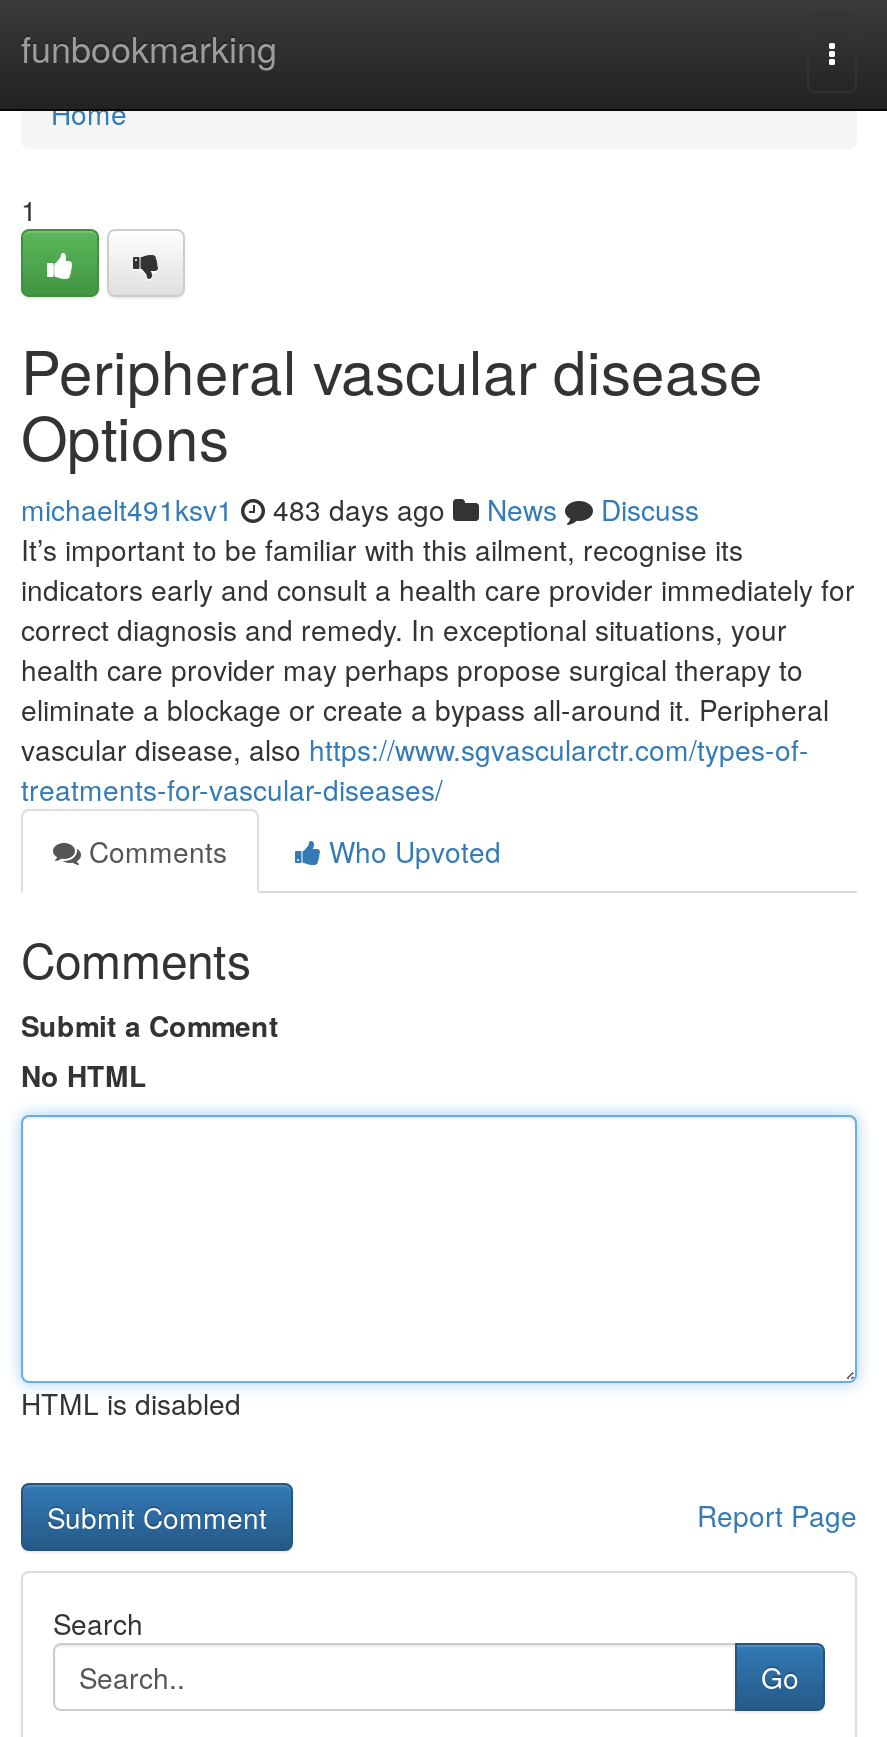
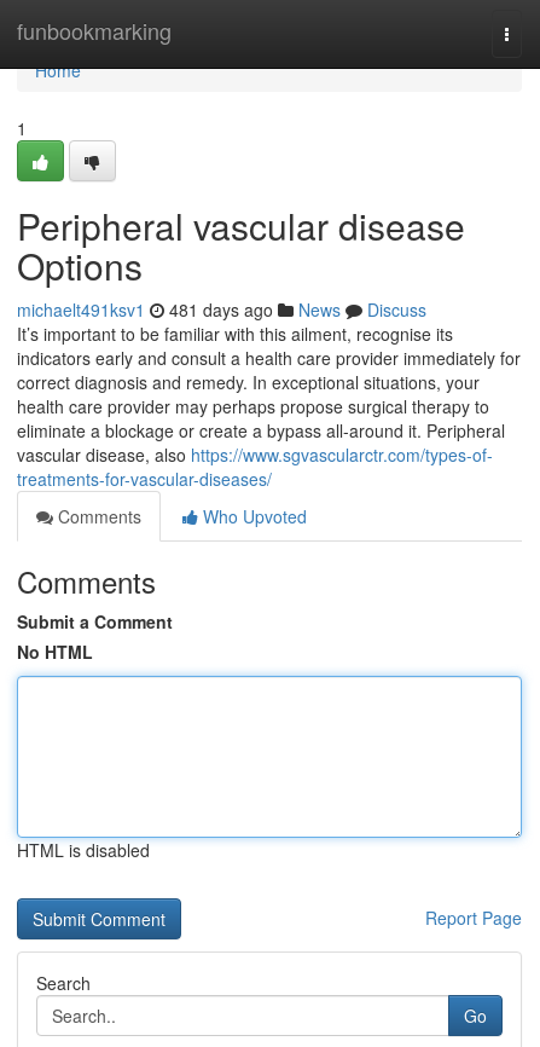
- michaelt491ksv1 483 days ago News Discuss
+ michaelt491ksv1 481 days ago News Discuss
